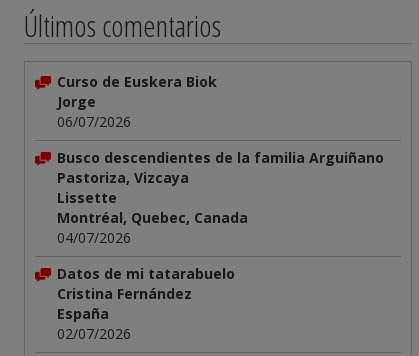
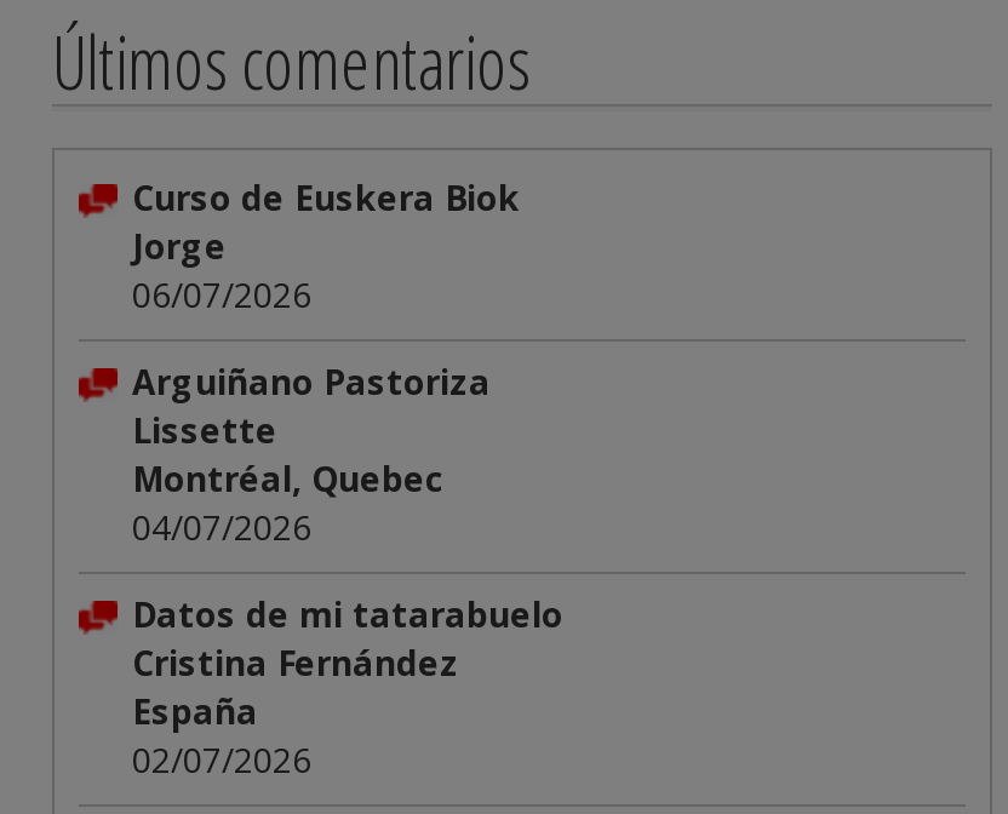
- Busco descendientes de la familia Arguiñano
- Pastoriza, Vizcaya
+ Arguiñano Pastoriza

- Montréal, Quebec, Canada
+ Montréal, Quebec
